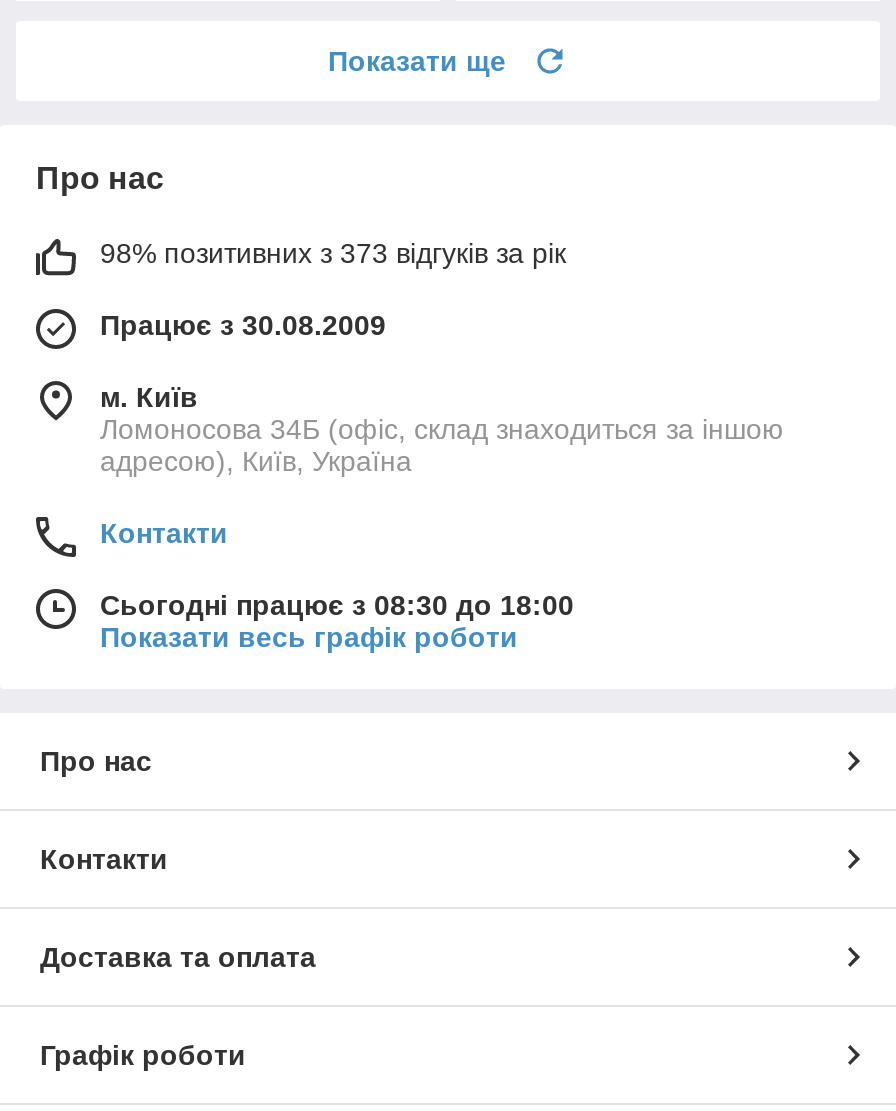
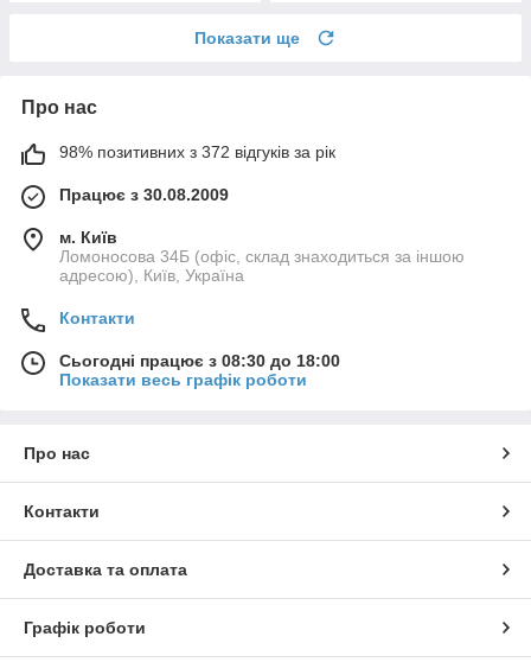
- 98% позитивних з 373 відгуків за рік
+ 98% позитивних з 372 відгуків за рік
